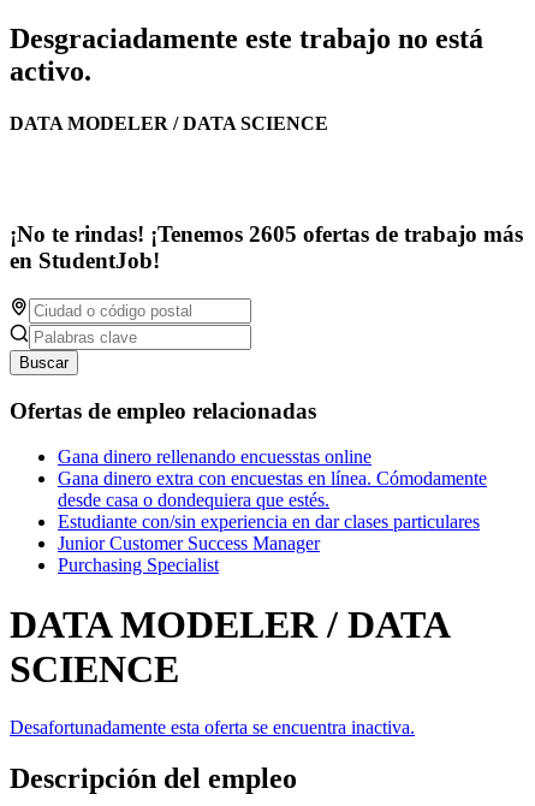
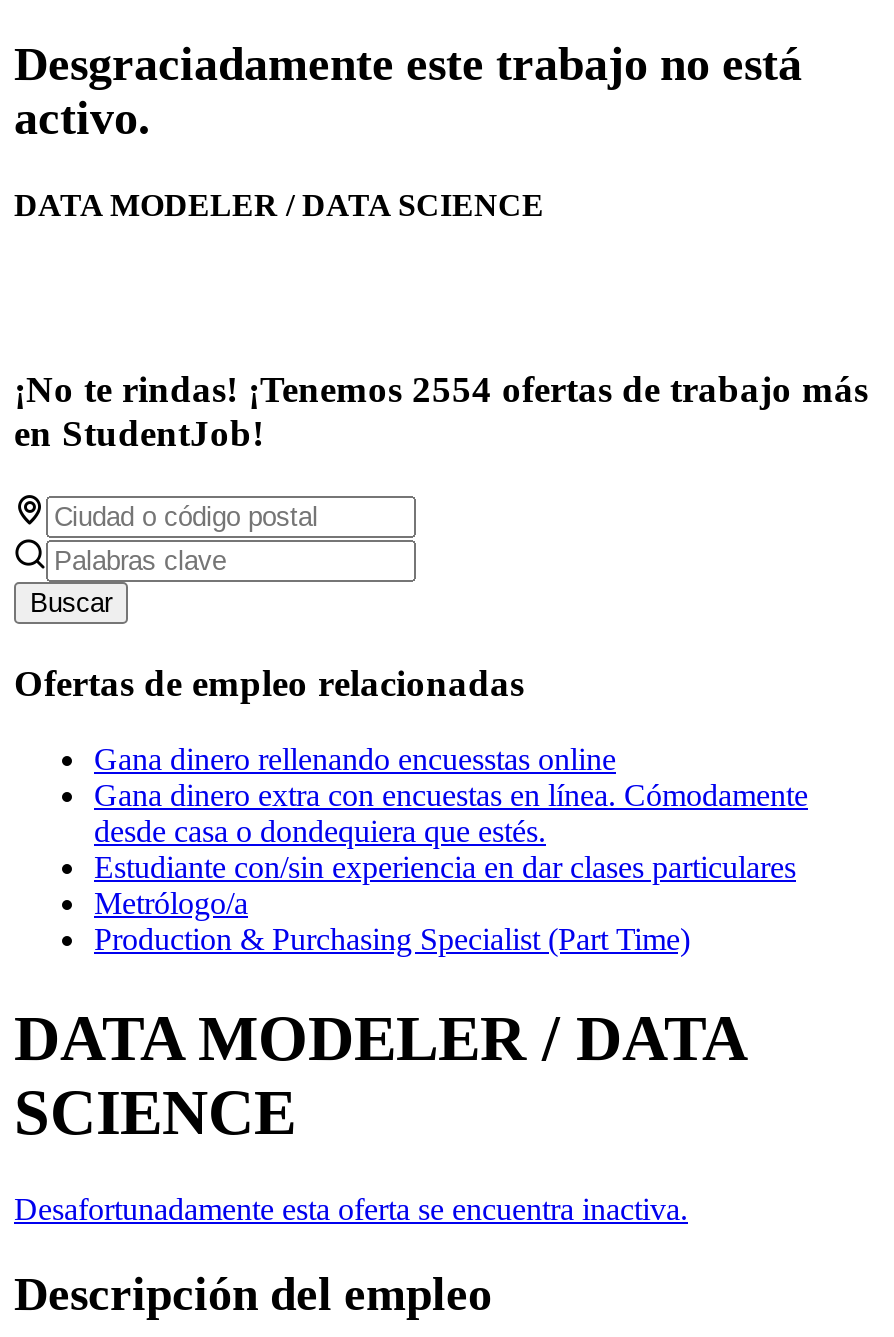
- ¡No te rindas! ¡Tenemos 2605 ofertas de trabajo más
+ ¡No te rindas! ¡Tenemos 2554 ofertas de trabajo más

- Junior Customer Success Manager
- Purchasing Specialist
+ Metrólogo/a
+ Production & Purchasing Specialist (Part Time)
